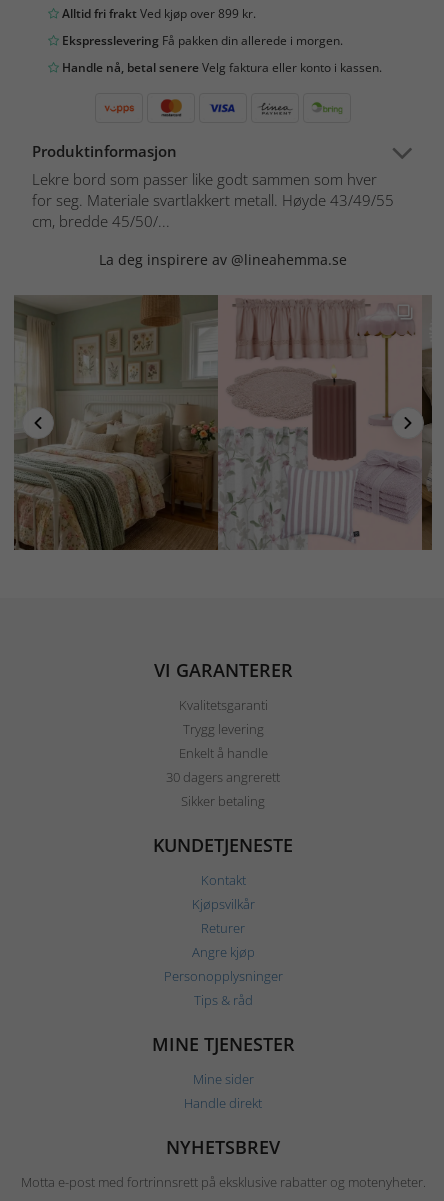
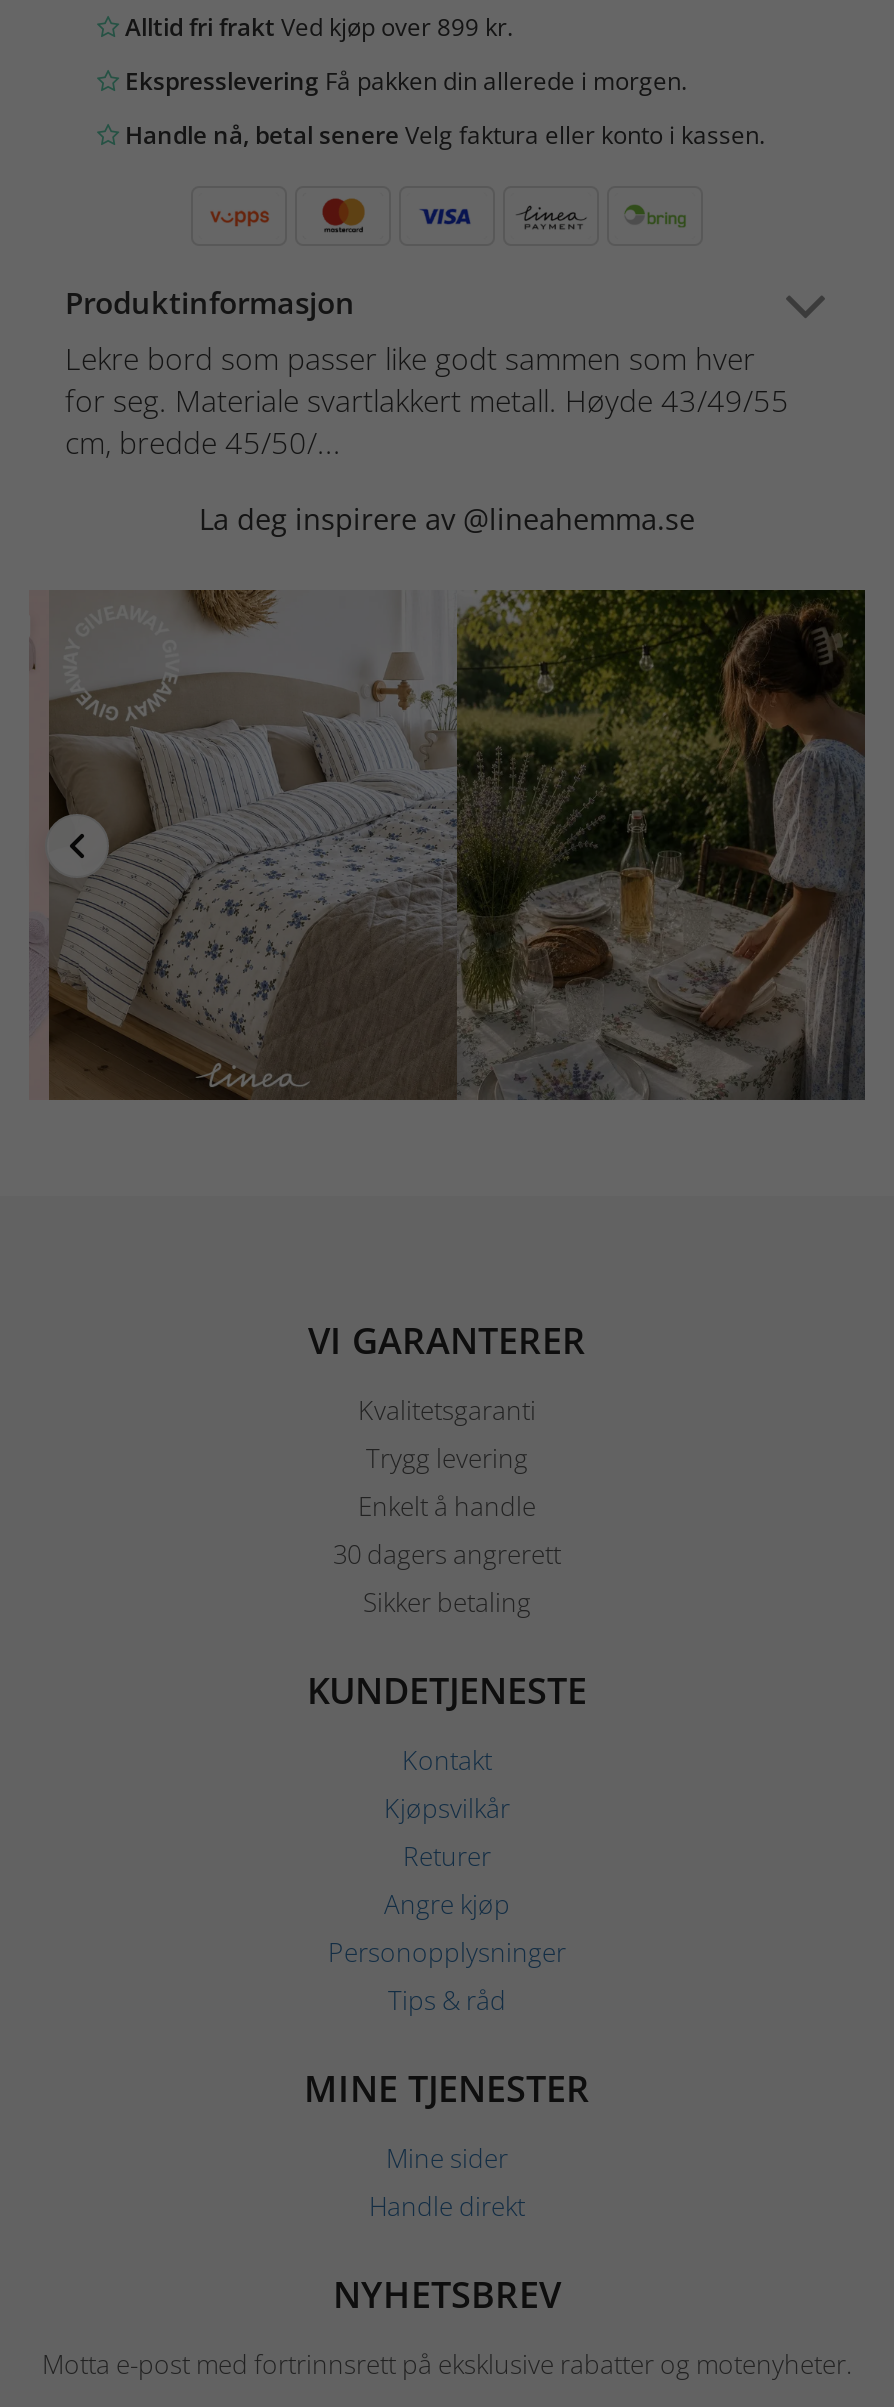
- [image]
+ [image]
